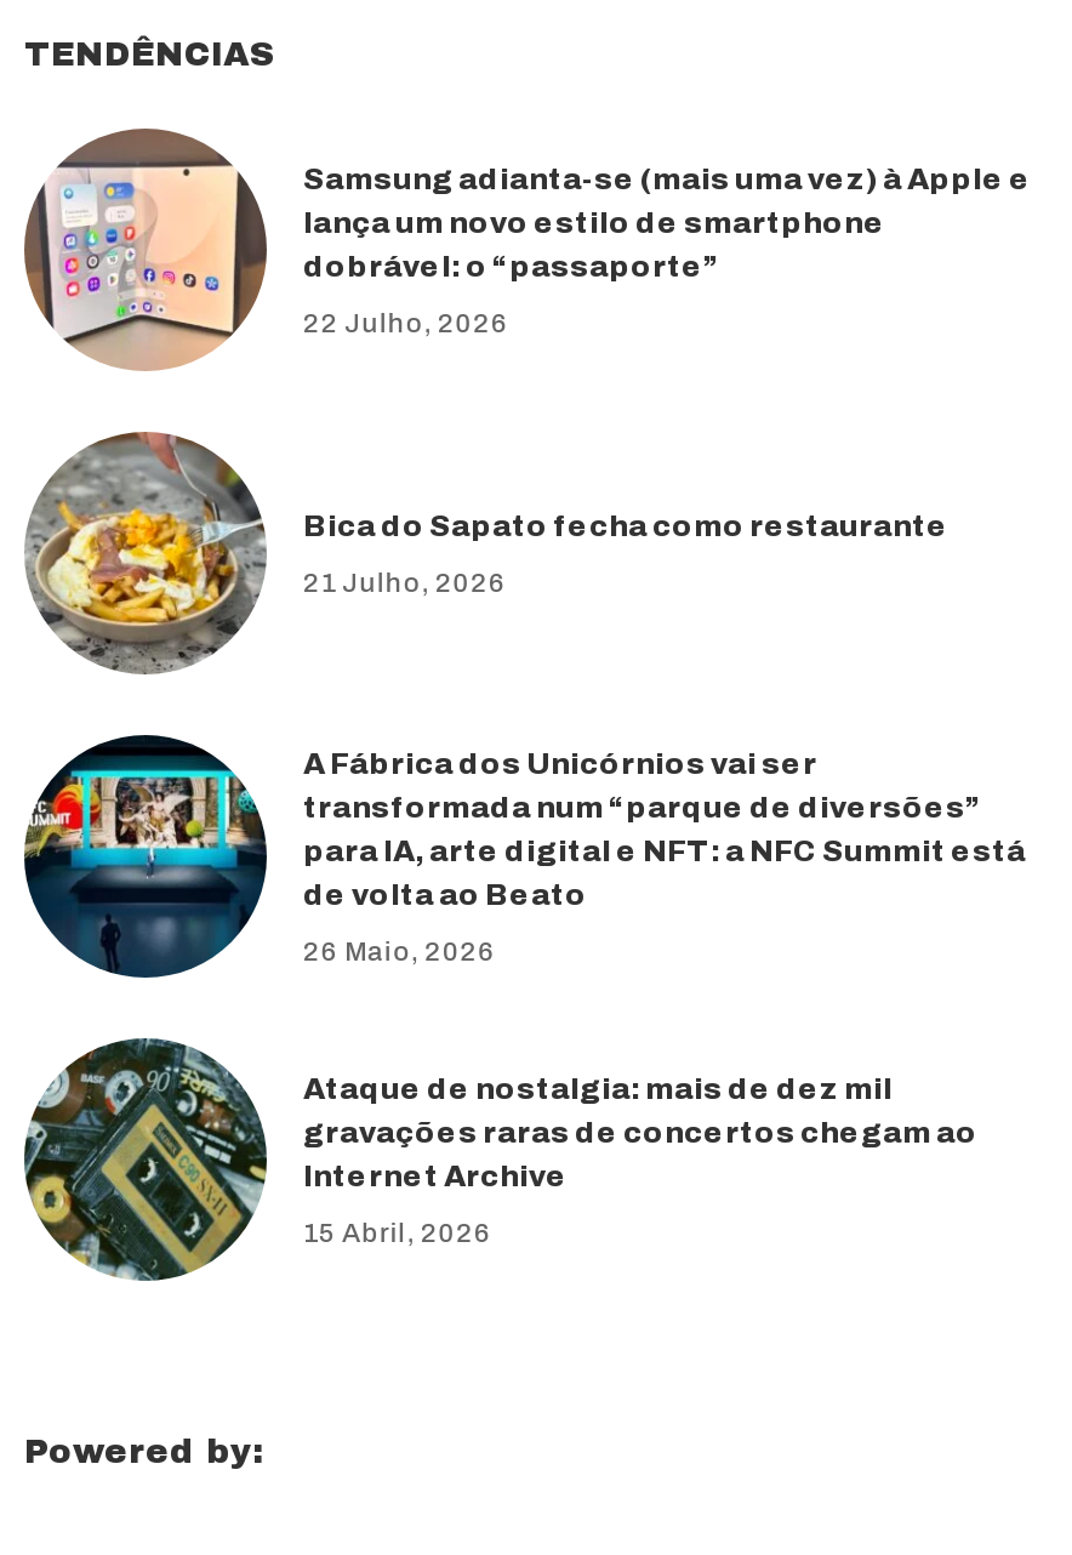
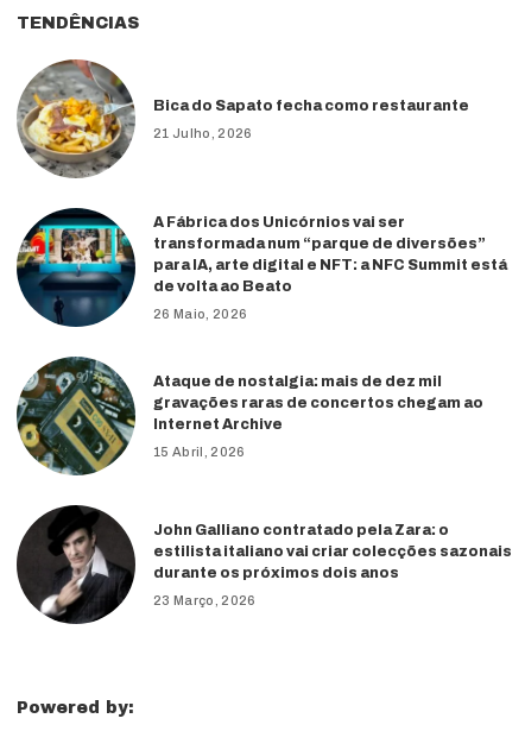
- [image]
- Samsung adianta-se (mais uma vez) à Apple e
- lança um novo estilo de smartphone
- dobrável: o “passaporte”
- 22 Julho, 2026

moved up: [image] | Bica do Sapato fecha como restaurante | 21 Julho, 2026 | ... | Internet Archive | 15 Abril, 2026

+ [image]
+ John Galliano contratado pela Zara: o
+ estilista italiano vai criar colecções sazonais
+ durante os próximos dois anos
+ 23 Março, 2026
